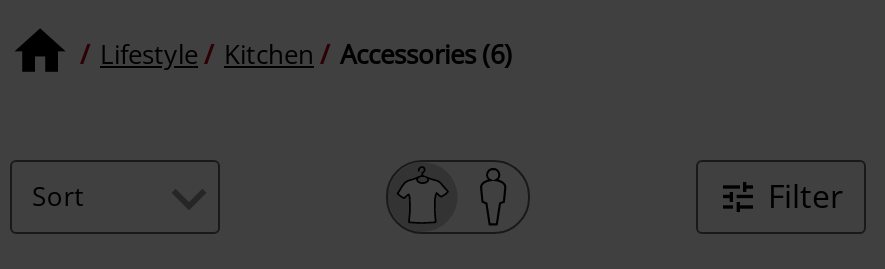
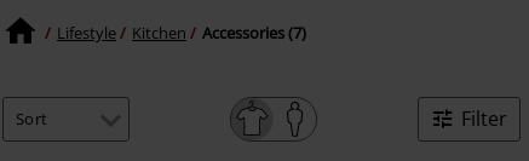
- Lifestyle Kitchen Accessories (6)
+ Lifestyle Kitchen Accessories (7)
